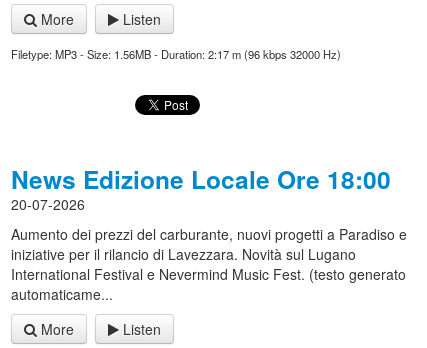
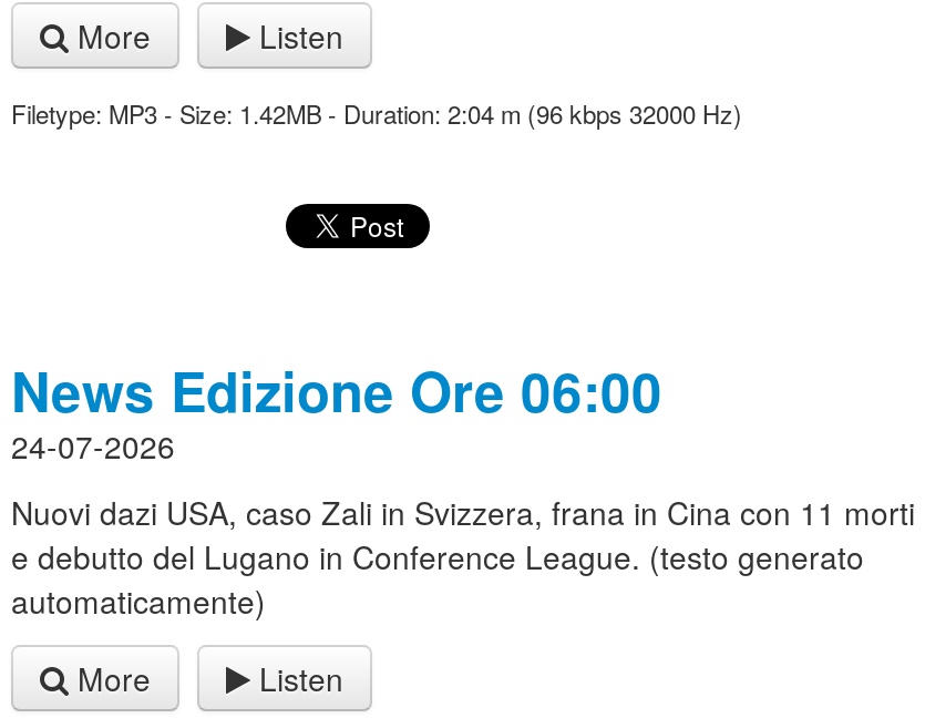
- Filetype: MP3 - Size: 1.56MB - Duration: 2:17 m (96 kbps 32000 Hz)
+ Filetype: MP3 - Size: 1.42MB - Duration: 2:04 m (96 kbps 32000 Hz)

- News Edizione Locale Ore 18:00
- 20-07-2026
+ News Edizione Ore 06:00
+ 24-07-2026

- Aumento dei prezzi del carburante, nuovi progetti a Paradiso e
- iniziative per il rilancio di Lavezzara. Novità sul Lugano
- International Festival e Nevermind Music Fest. (testo generato
- automaticame...
+ Nuovi dazi USA, caso Zali in Svizzera, frana in Cina con 11 morti
+ e debutto del Lugano in Conference League. (testo generato
+ automaticamente)
